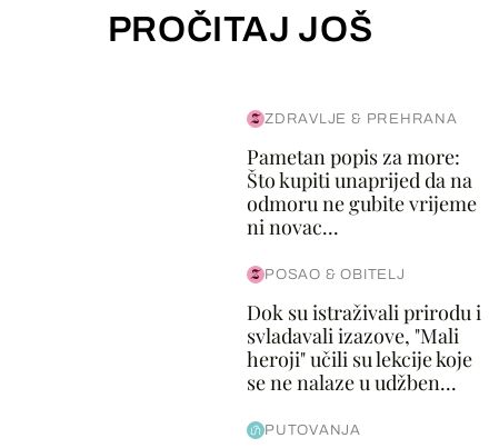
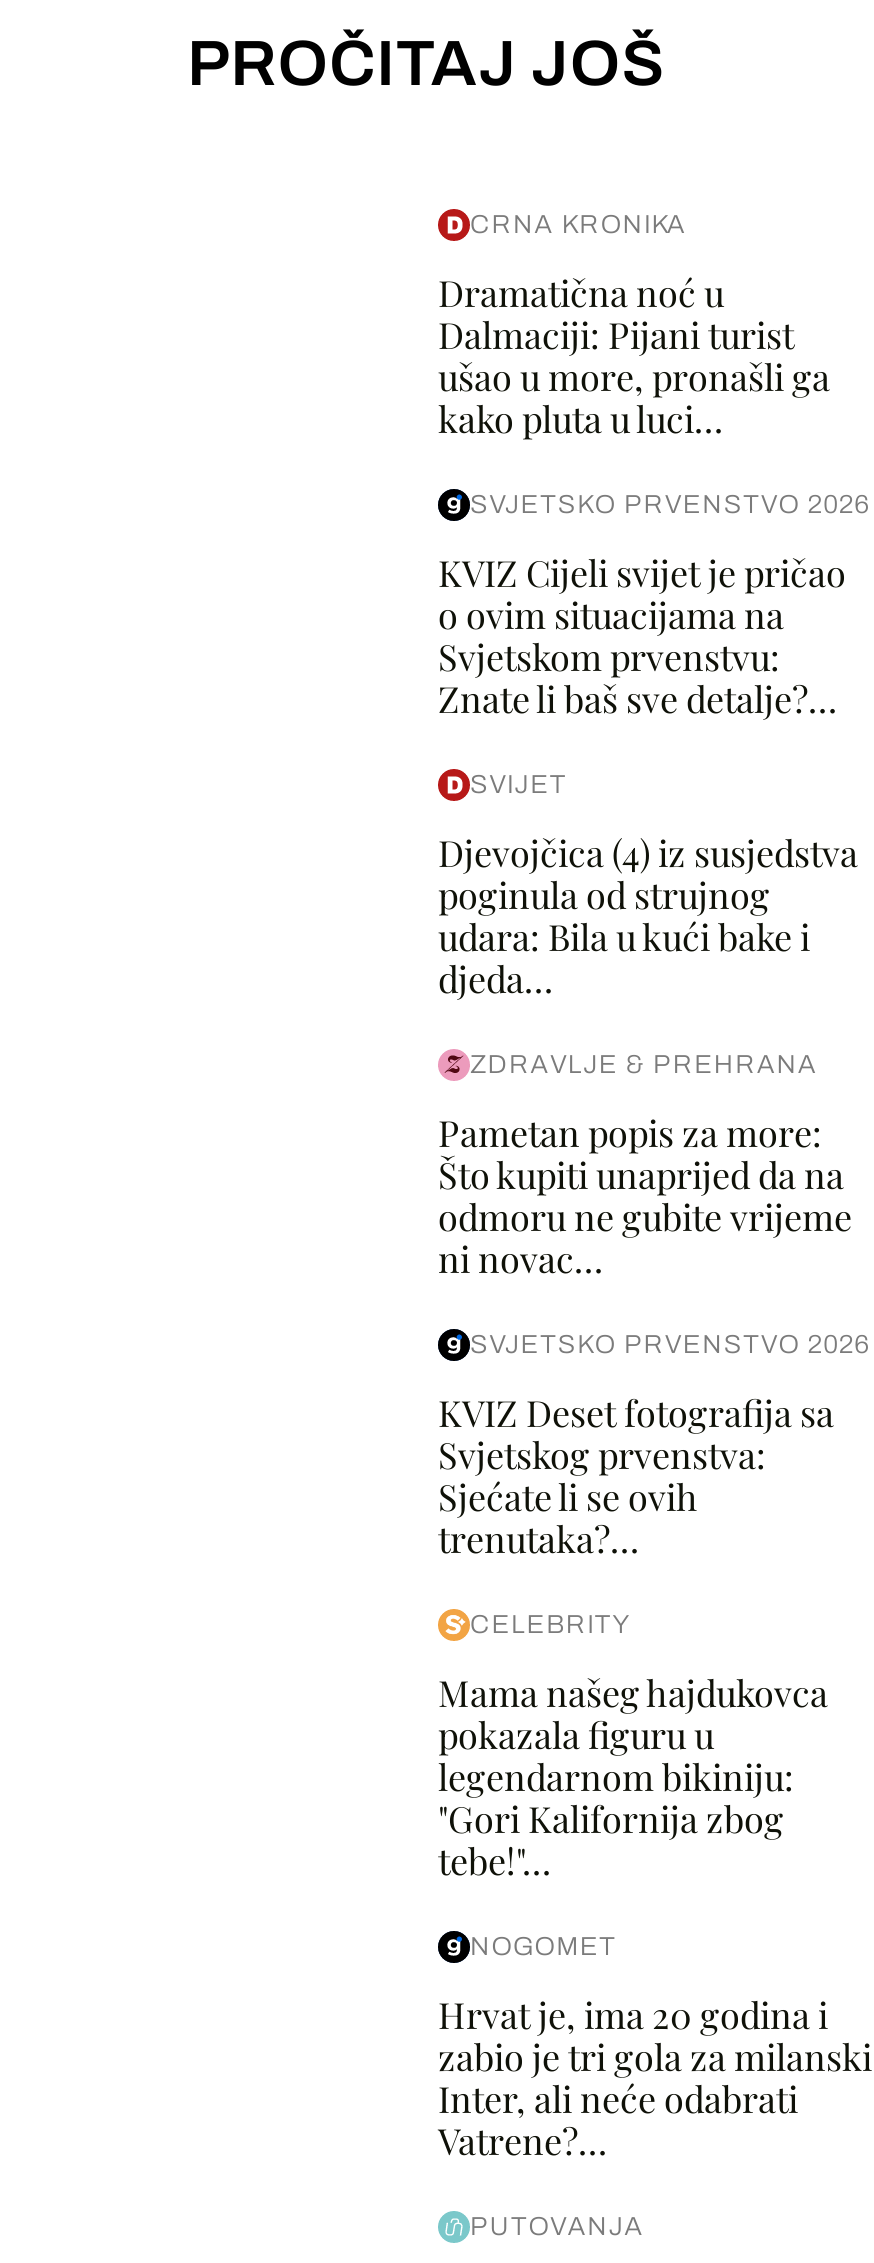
+ CRNA KRONIKA
+ Dramatična noć u
+ Dalmaciji: Pijani turist
+ ušao u more, pronašli ga
+ kako pluta u luci...
+ SVJETSKO PRVENSTVO 2026
+ KVIZ Cijeli svijet je pričao
+ o ovim situacijama na
+ Svjetskom prvenstvu:
+ Znate li baš sve detalje?...
+ SVIJET
+ Djevojčica (4) iz susjedstva
+ poginula od strujnog
+ udara: Bila u kući bake i
+ djeda...

- POSAO & OBITELJ
- Dok su istraživali prirodu i
- svladavali izazove, "Mali
- heroji" učili su lekcije koje
- se ne nalaze u udžben...
+ SVJETSKO PRVENSTVO 2026
+ KVIZ Deset fotografija sa
+ Svjetskog prvenstva:
+ Sjećate li se ovih
+ trenutaka?...
+ CELEBRITY
+ Mama našeg hajdukovca
+ pokazala figuru u
+ legendarnom bikiniju:
+ "Gori Kalifornija zbog
+ tebe!"...
+ NOGOMET
+ Hrvat je, ima 20 godina i
+ zabio je tri gola za milanski
+ Inter, ali neće odabrati
+ Vatrene?...
